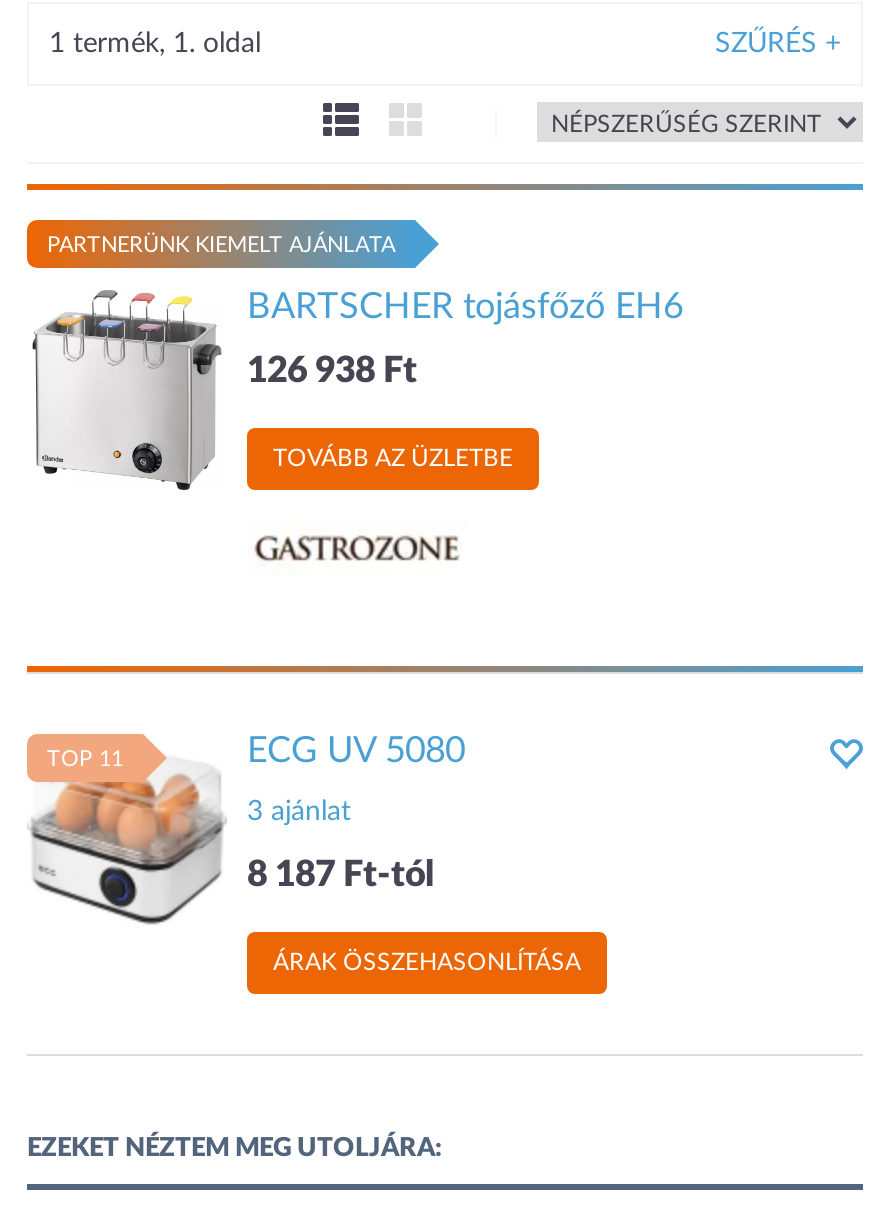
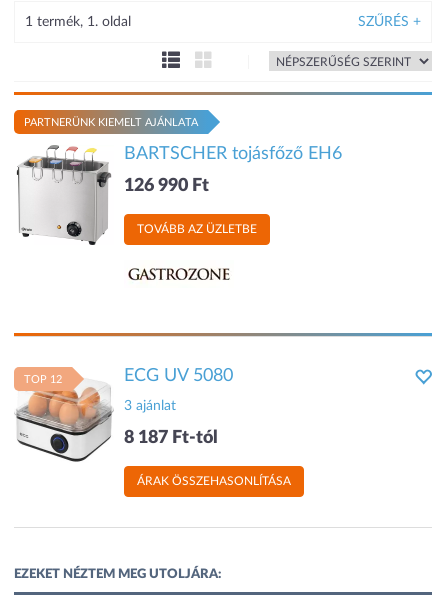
- 126 938 Ft
+ 126 990 Ft

- TOP 11
+ TOP 12
